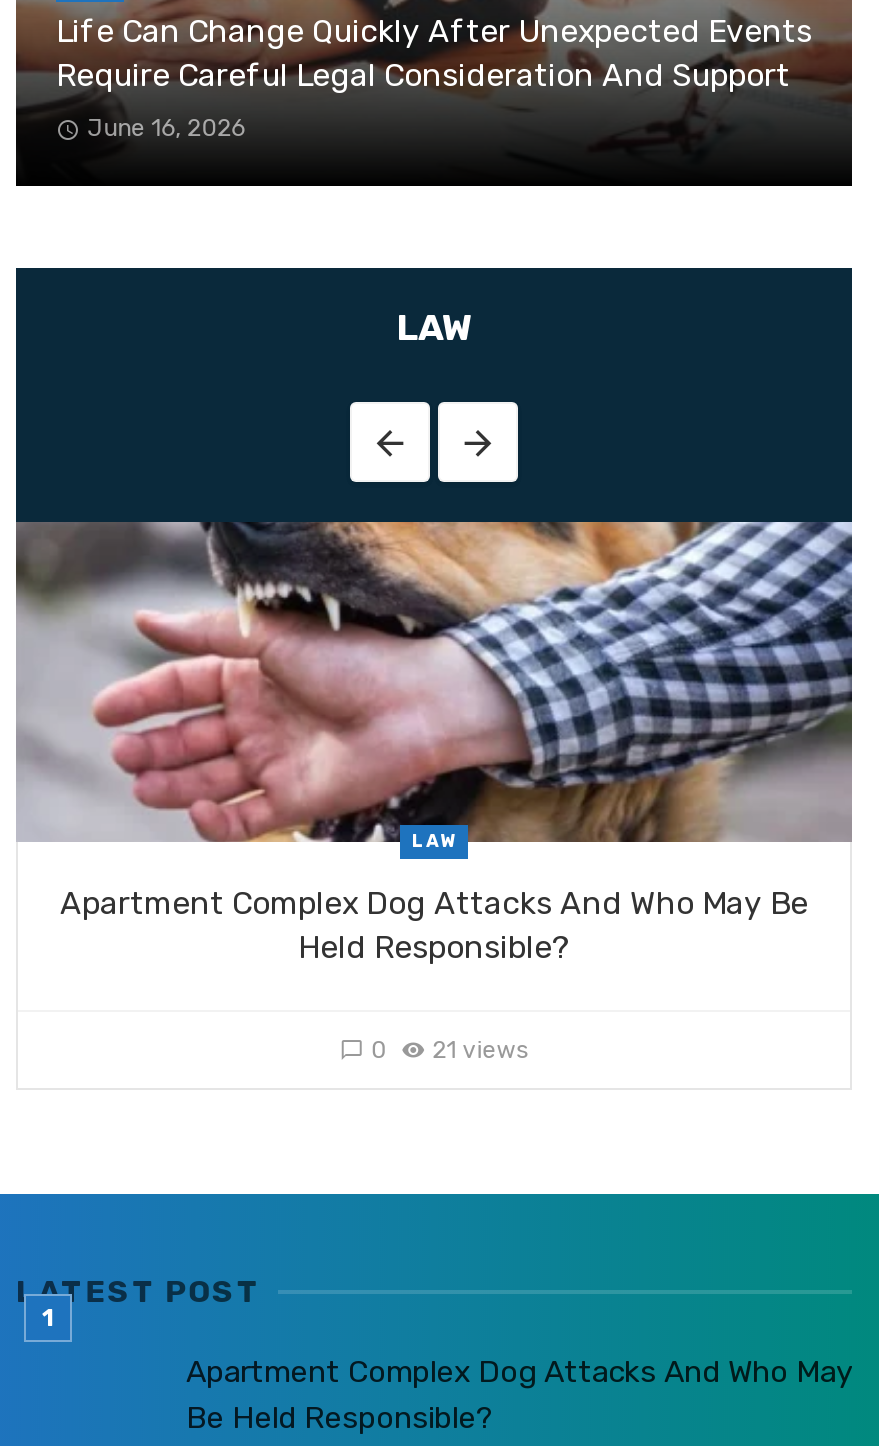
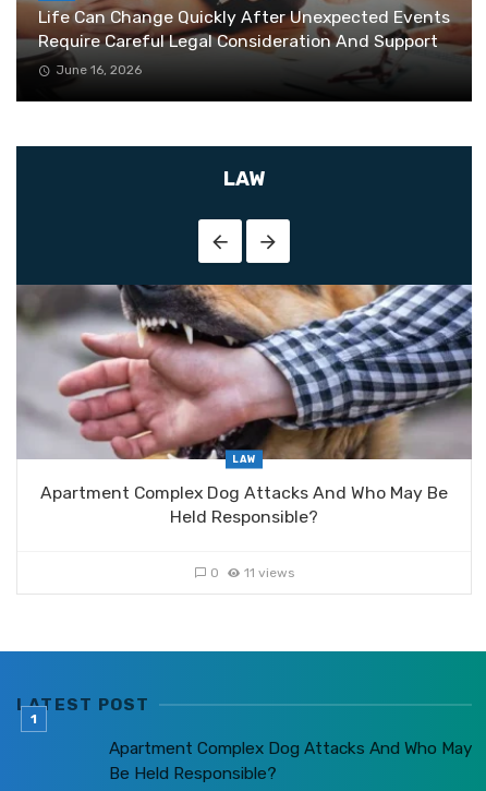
- 0 21 views
+ 0 11 views
